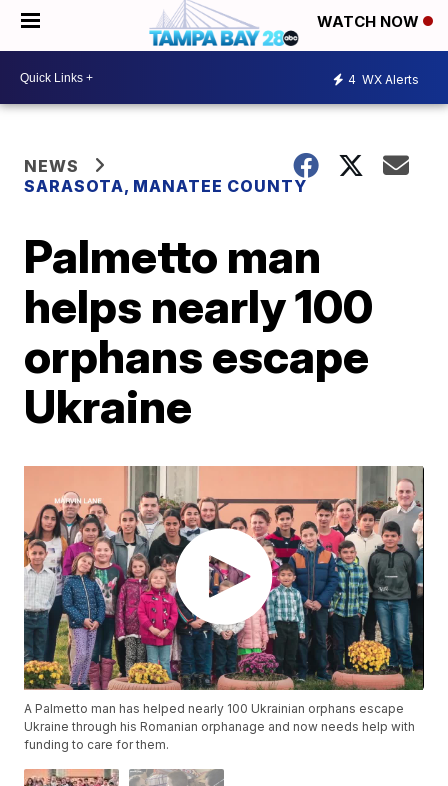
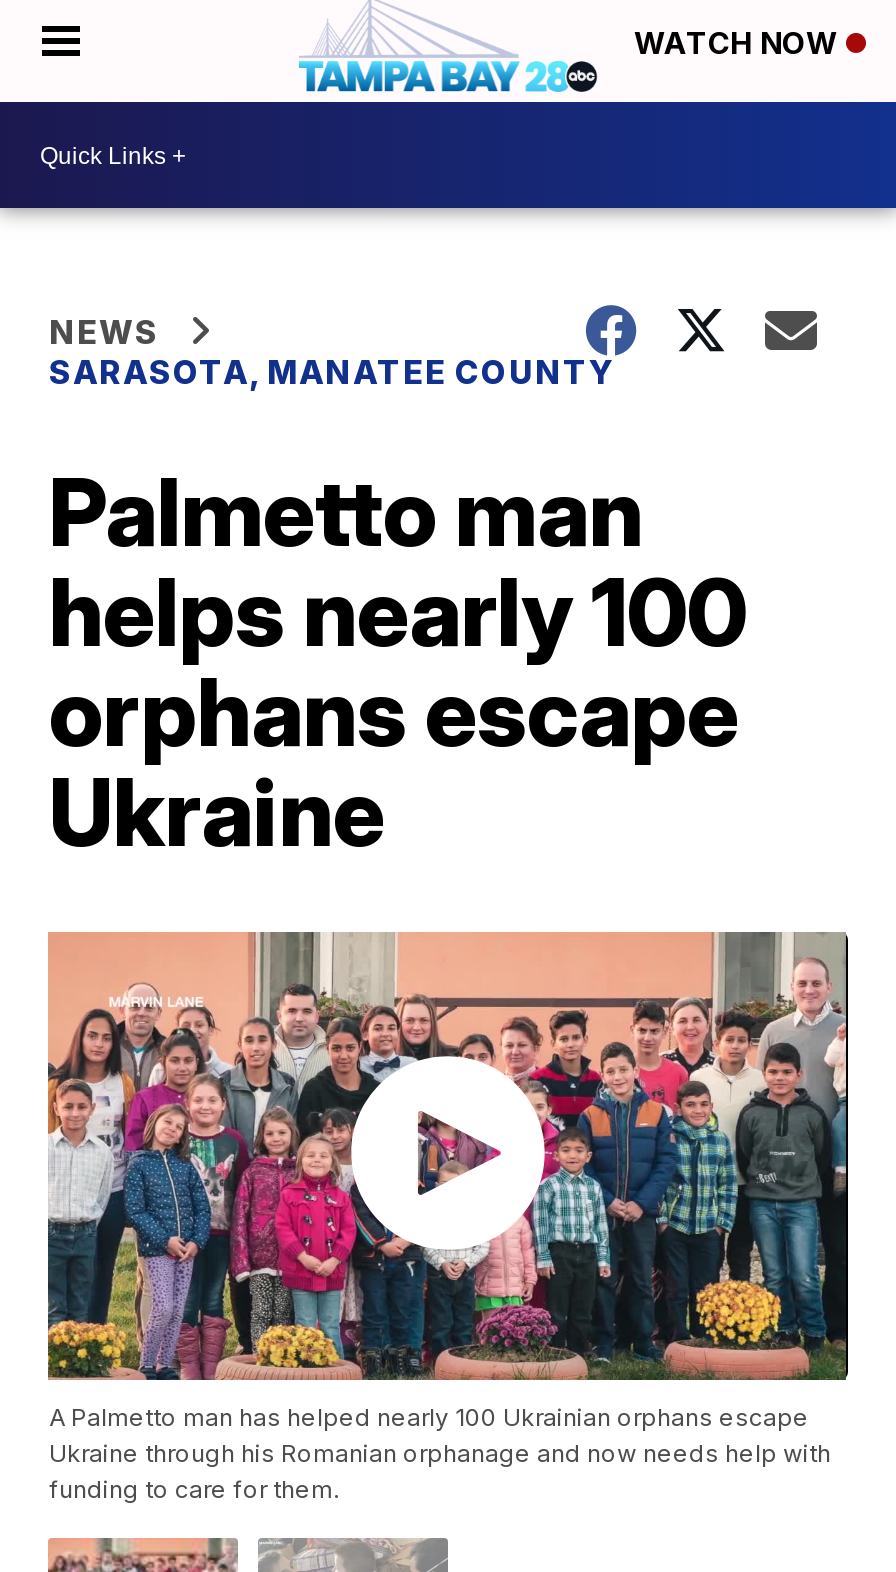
- 4 WX Alerts
